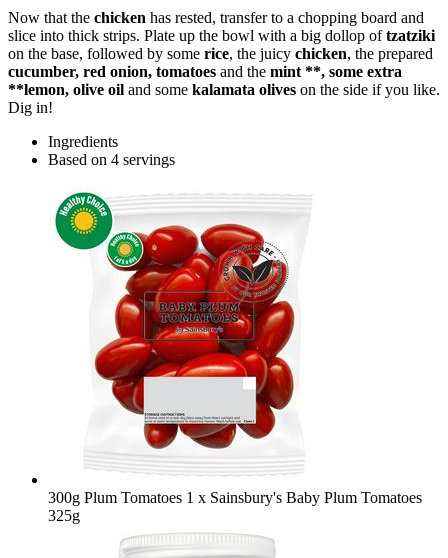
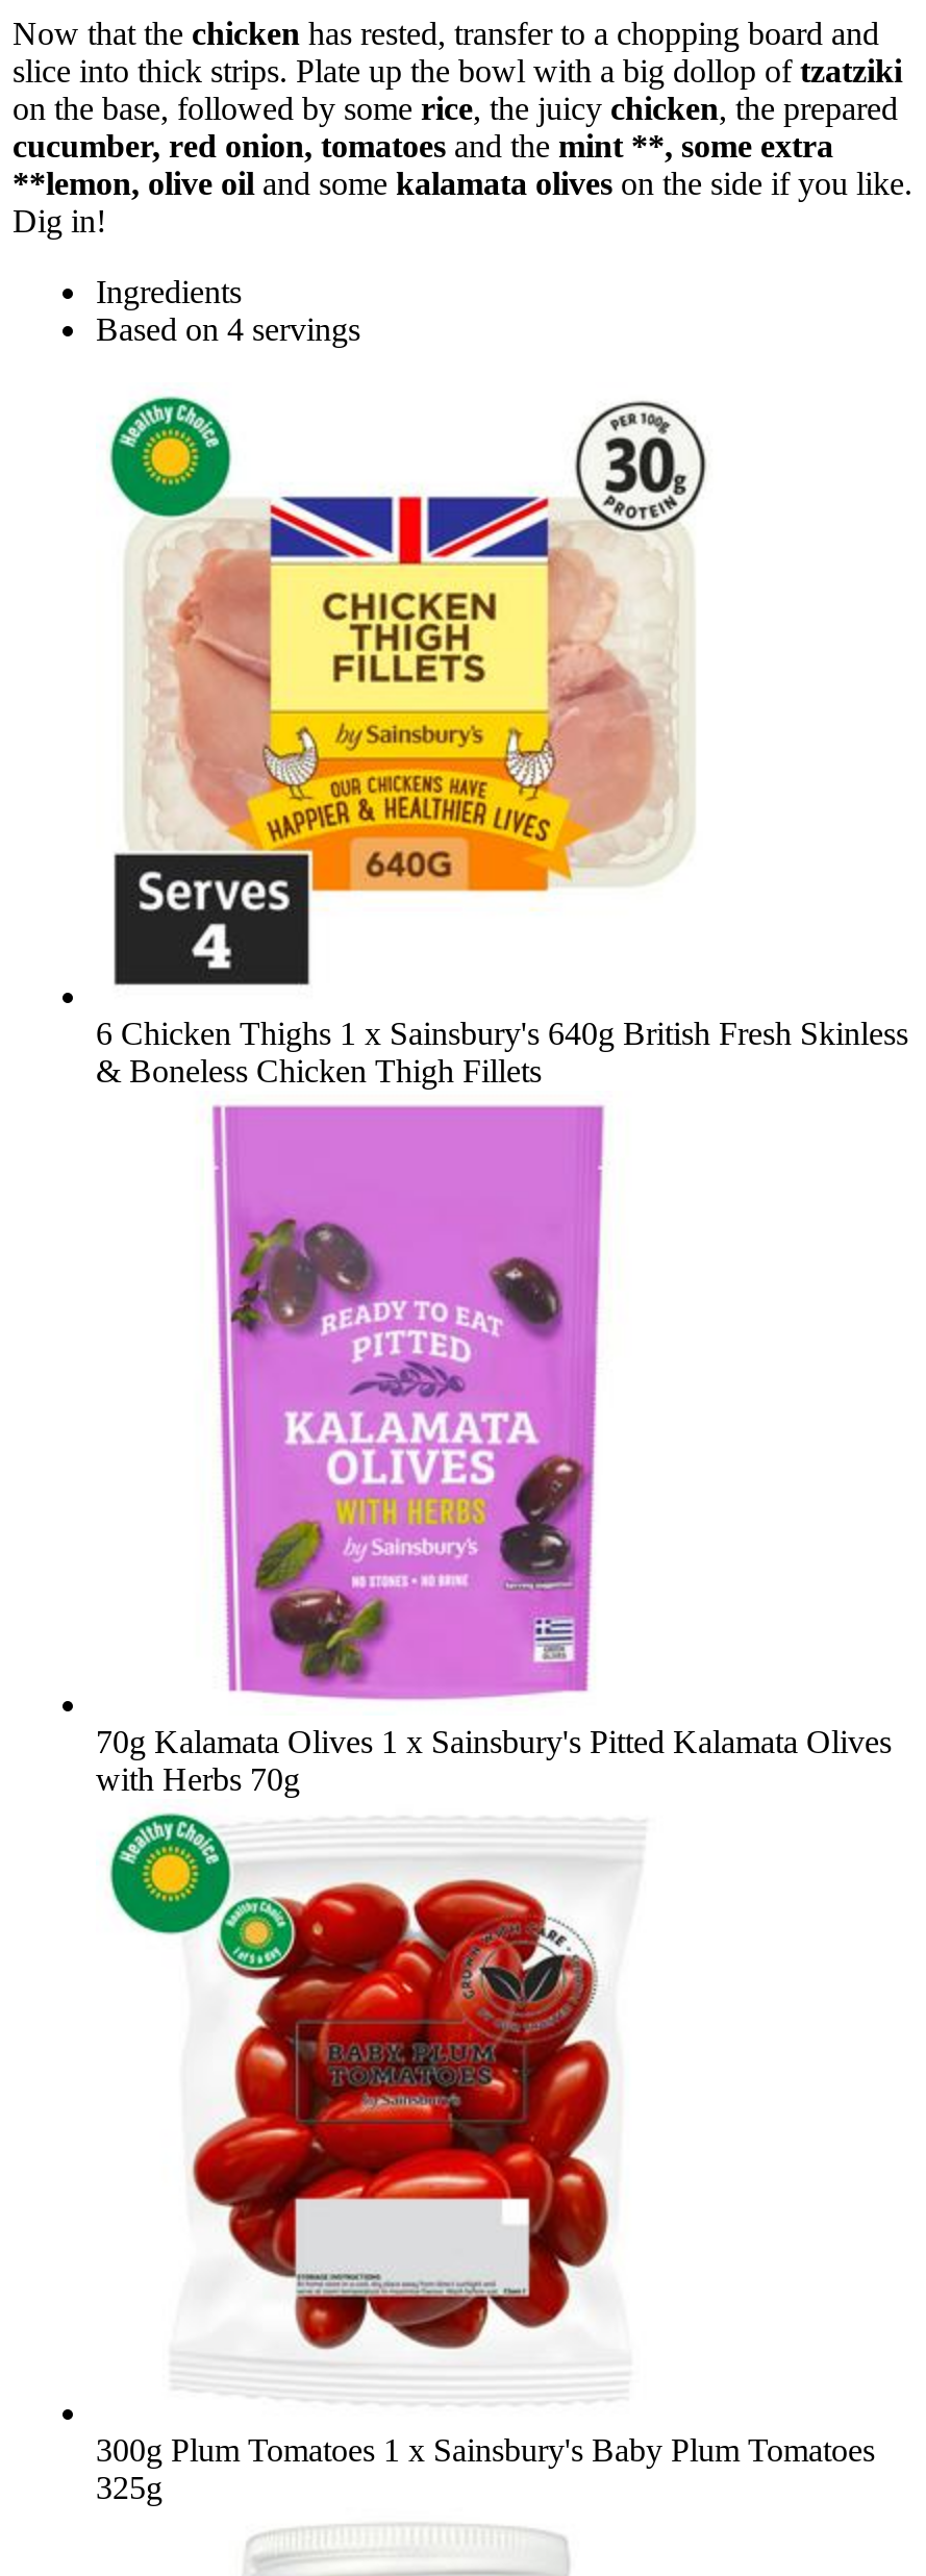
+ [image]
+ 6 Chicken Thighs 1 x Sainsbury's 640g British Fresh Skinless
+ & Boneless Chicken Thigh Fillets

+ [image]
+ 70g Kalamata Olives 1 x Sainsbury's Pitted Kalamata Olives
+ with Herbs 70g
